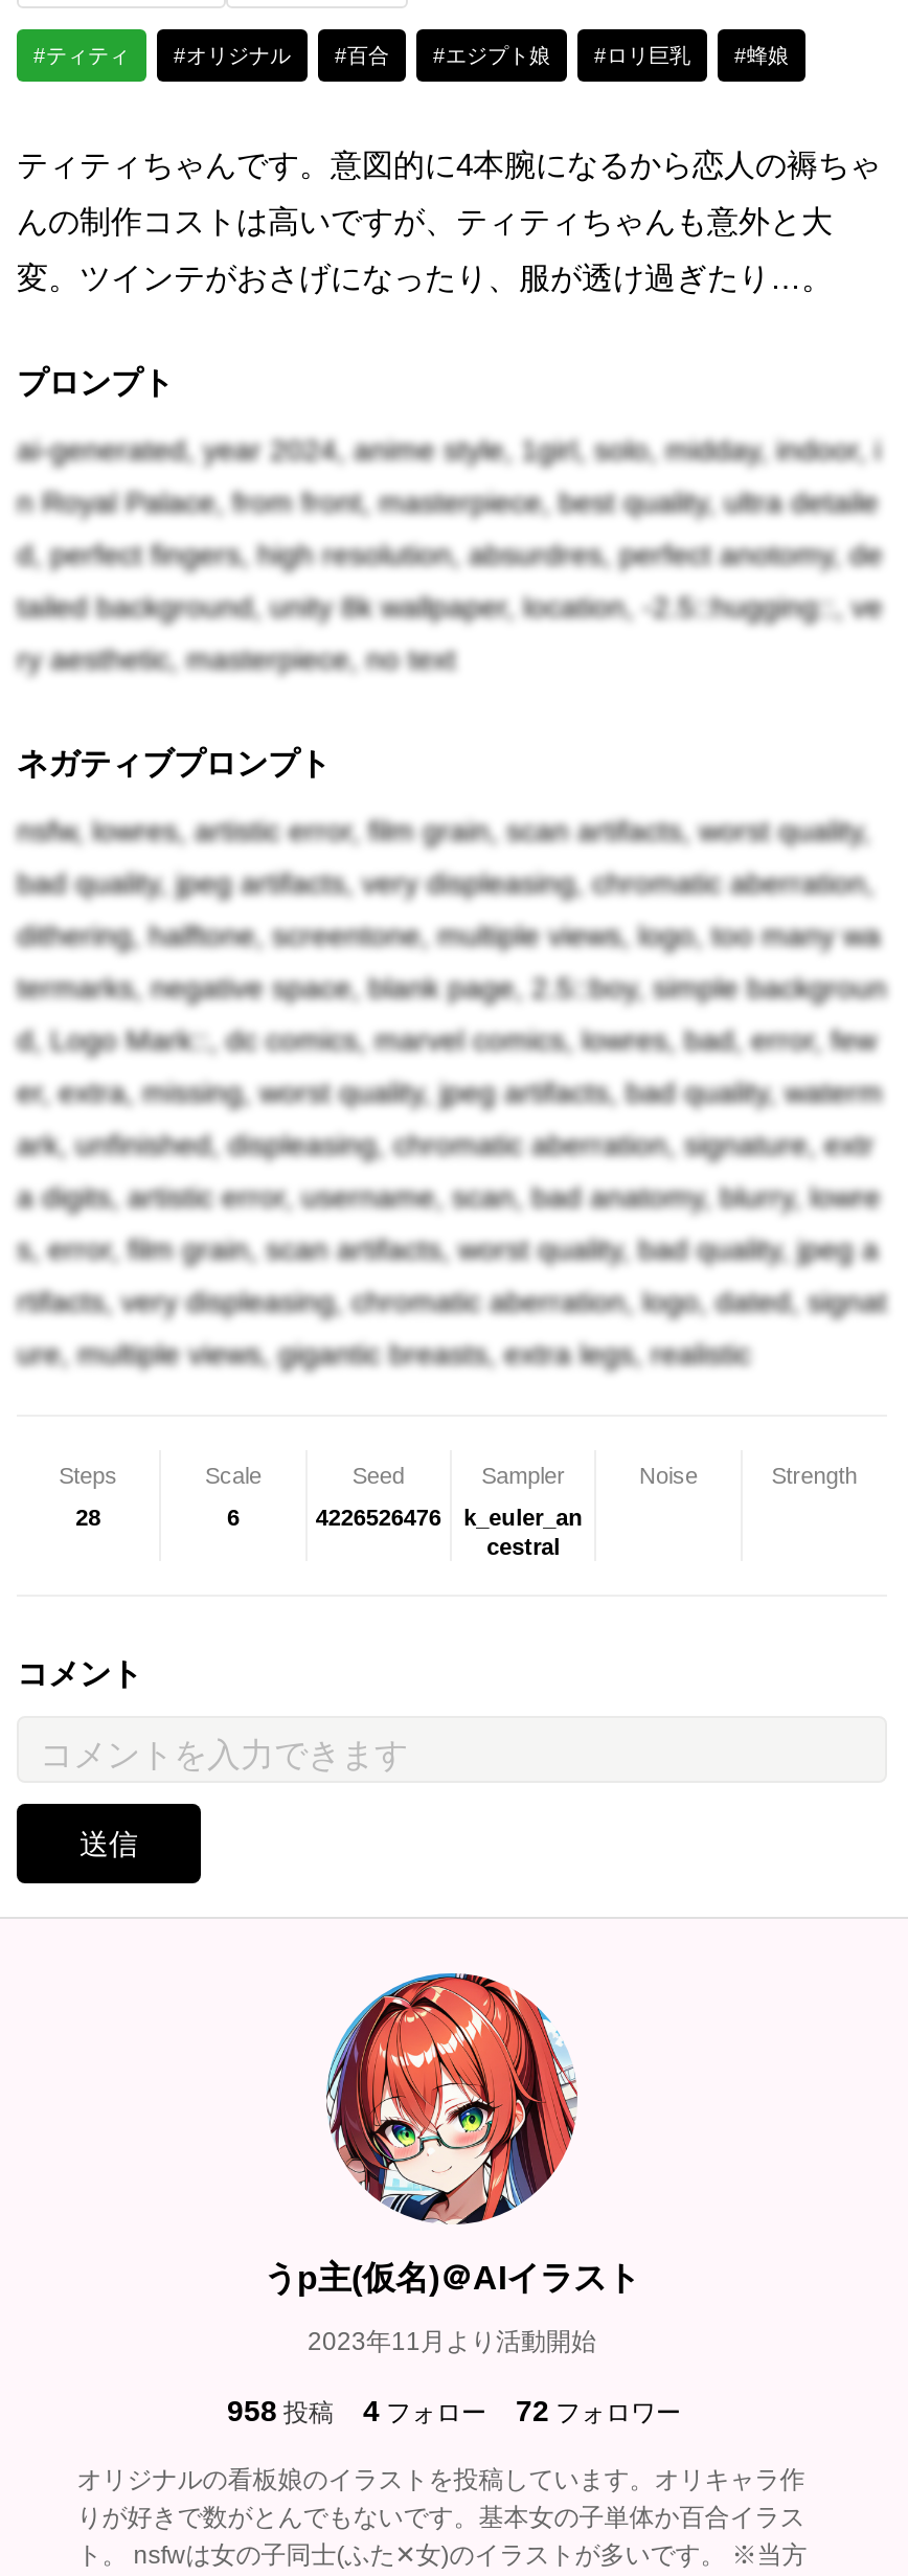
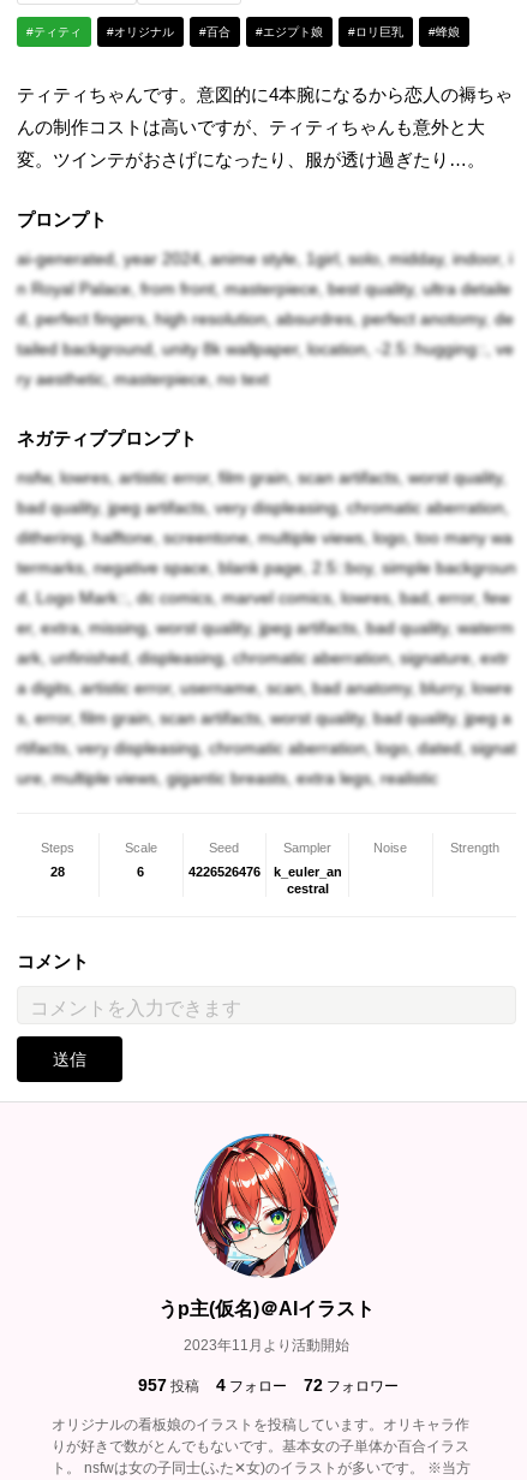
- 958 投稿 4 フォロー 72 フォロワー
+ 957 投稿 4 フォロー 72 フォロワー
